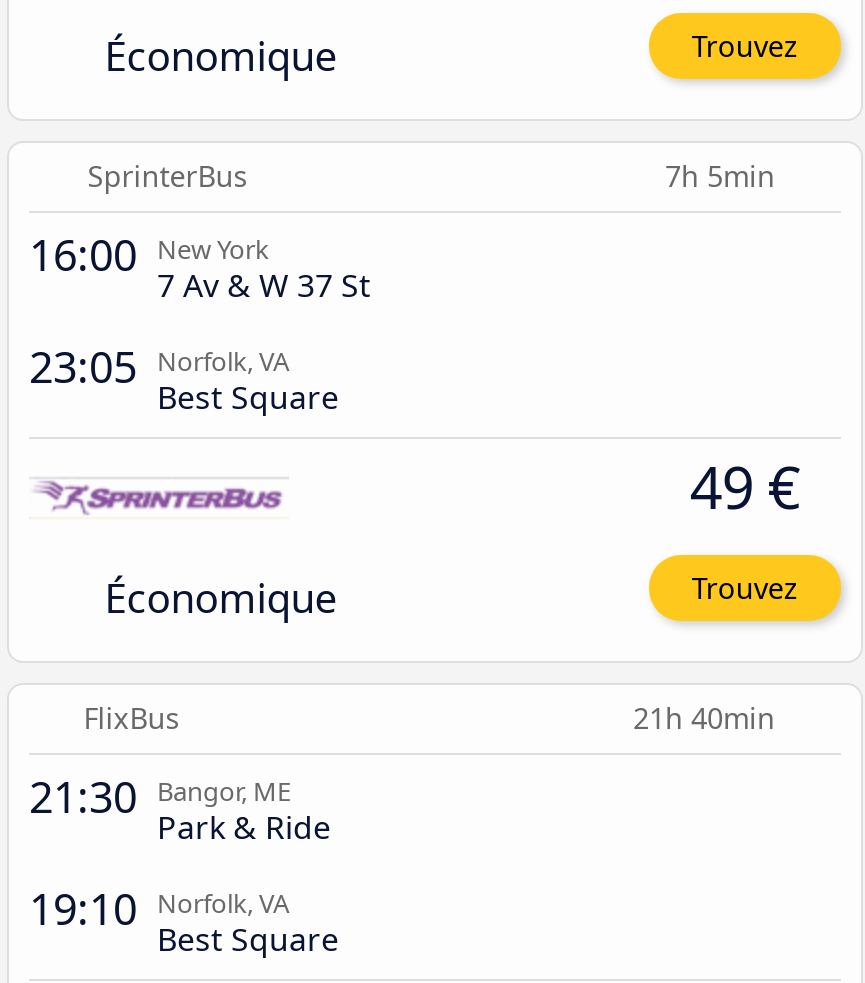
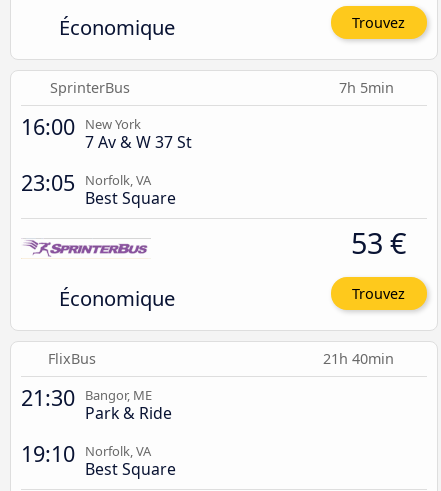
- 49 €
+ 53 €
